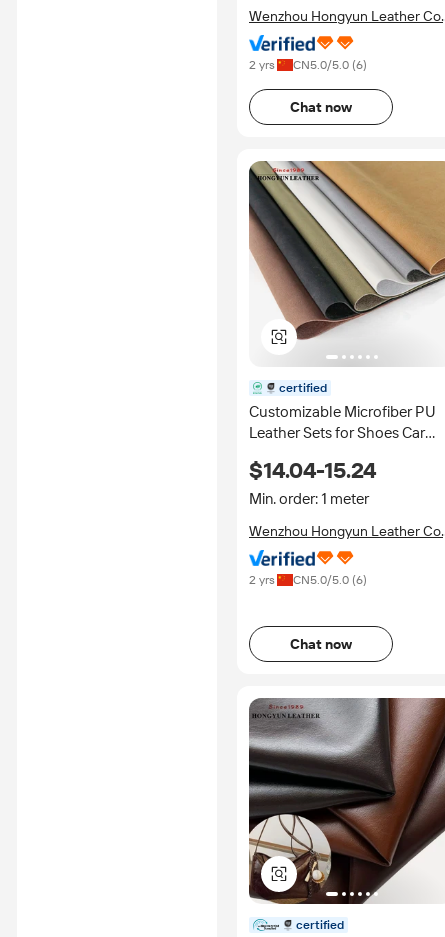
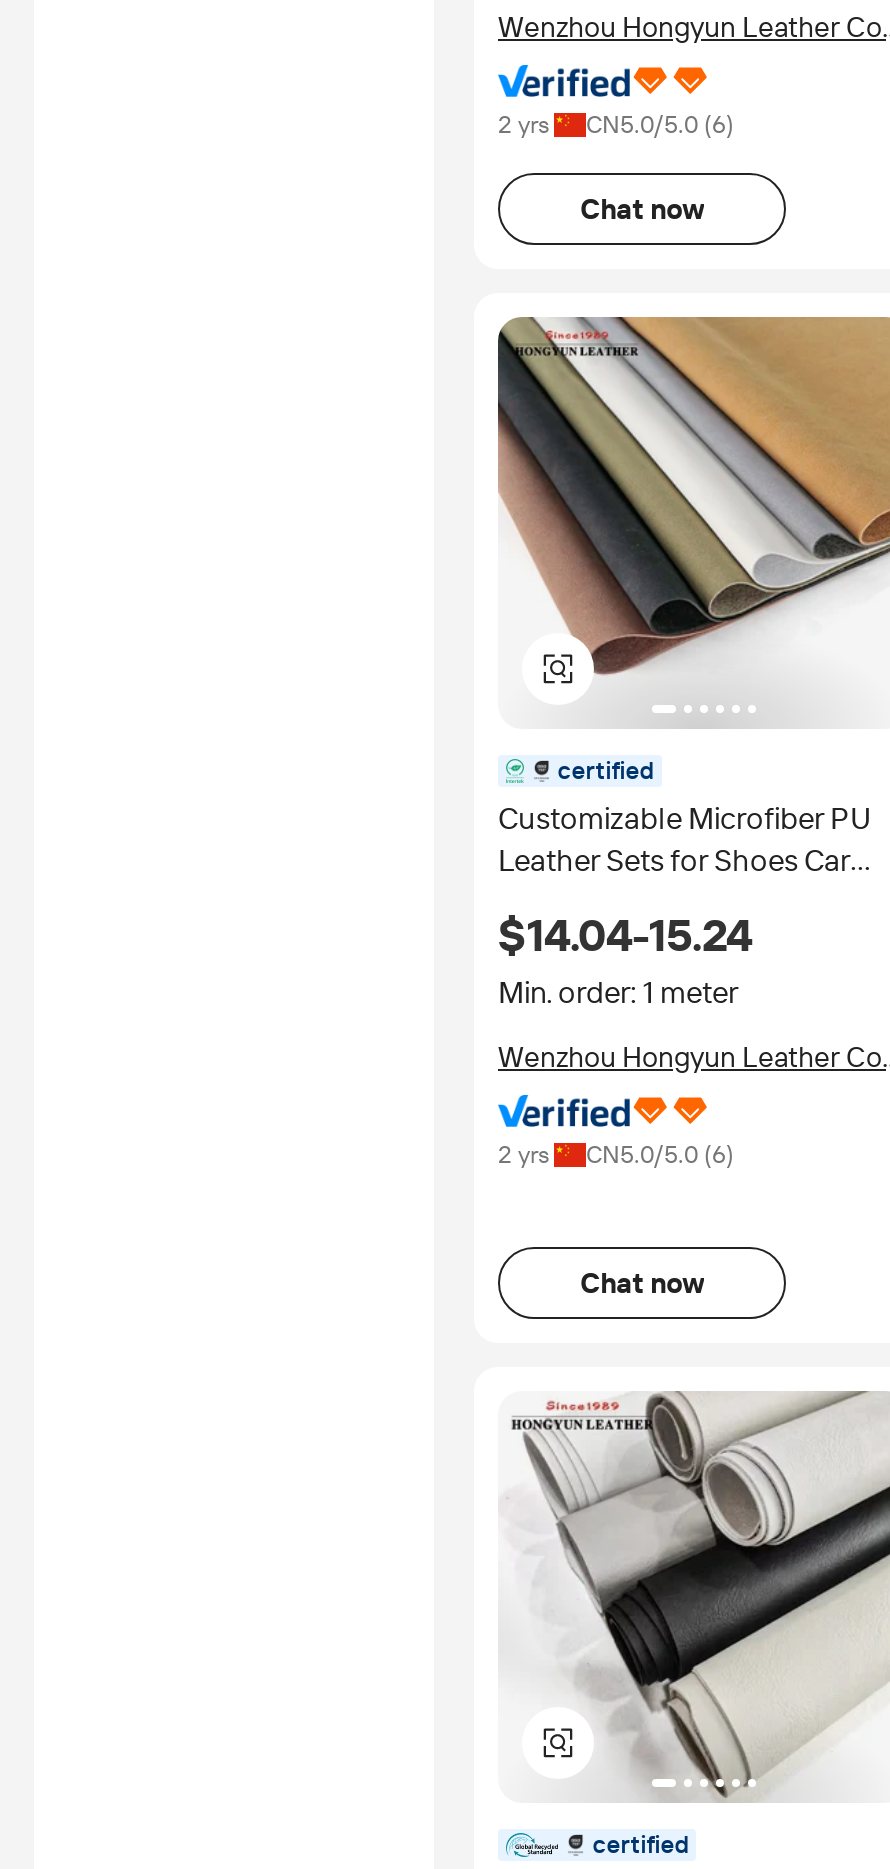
- [image]
+ [image]
